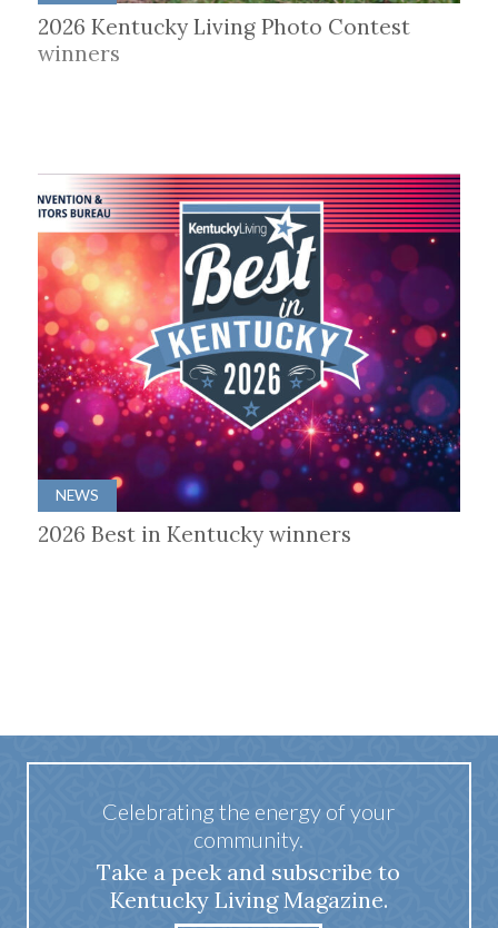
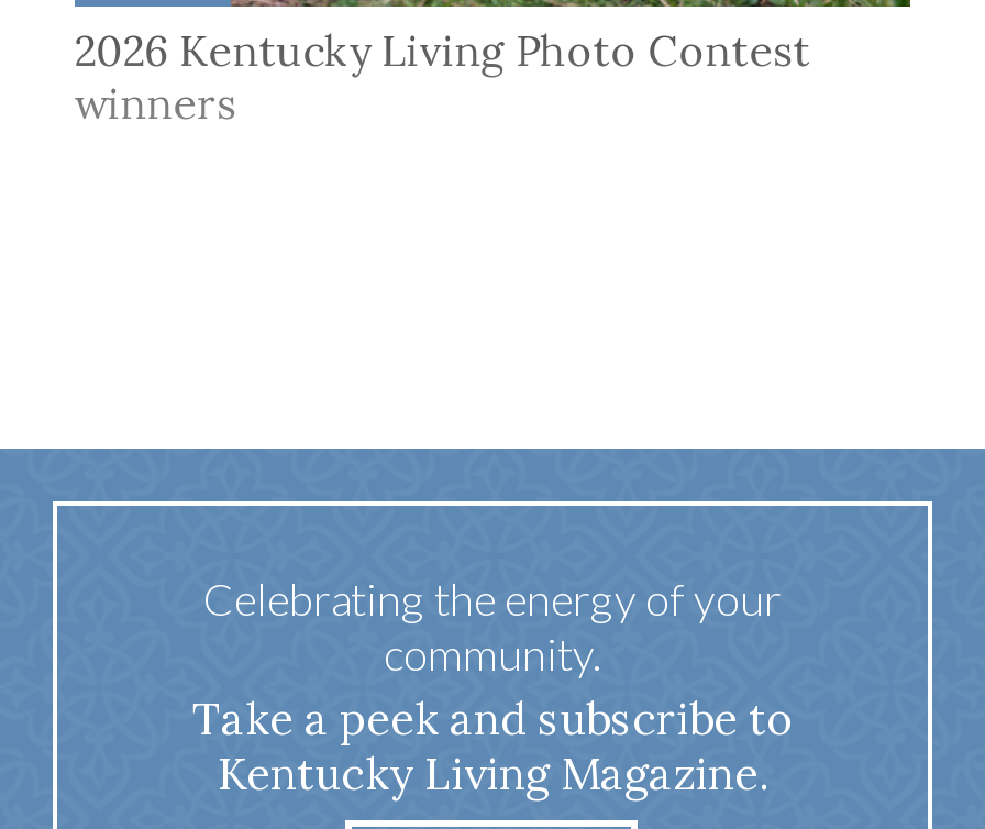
- [image]
- NEWS
- 2026 Best in Kentucky winners
